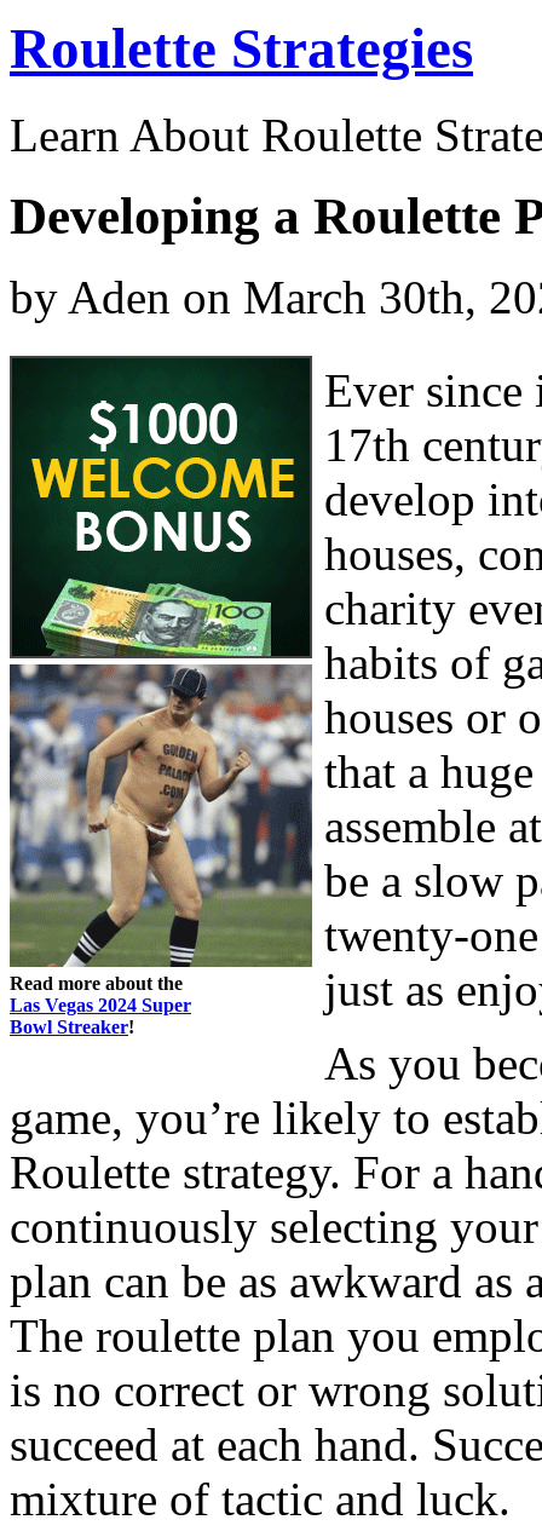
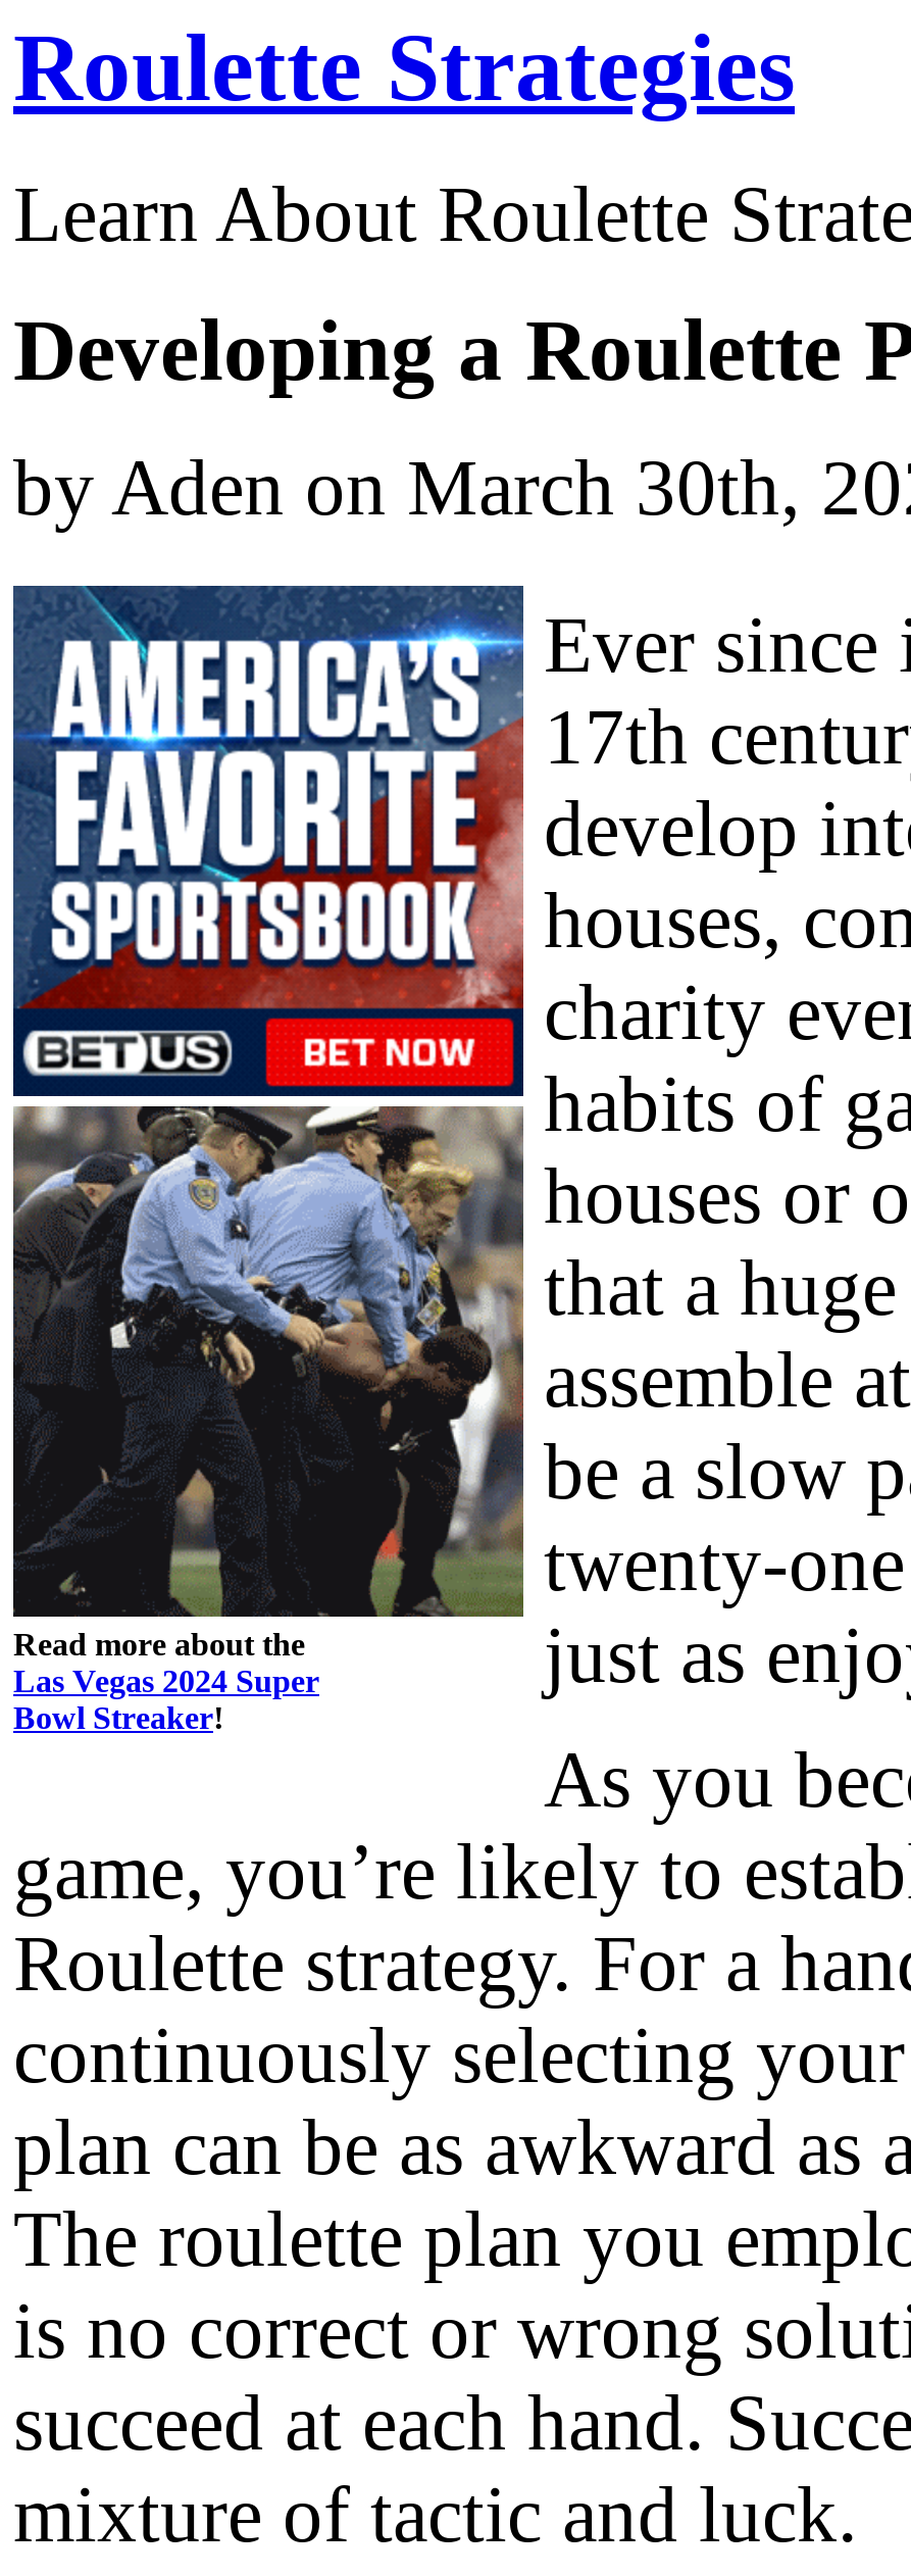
- [image]
+ [image]
